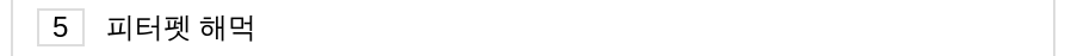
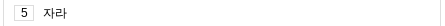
- 피터펫 해먹
+ 자라
